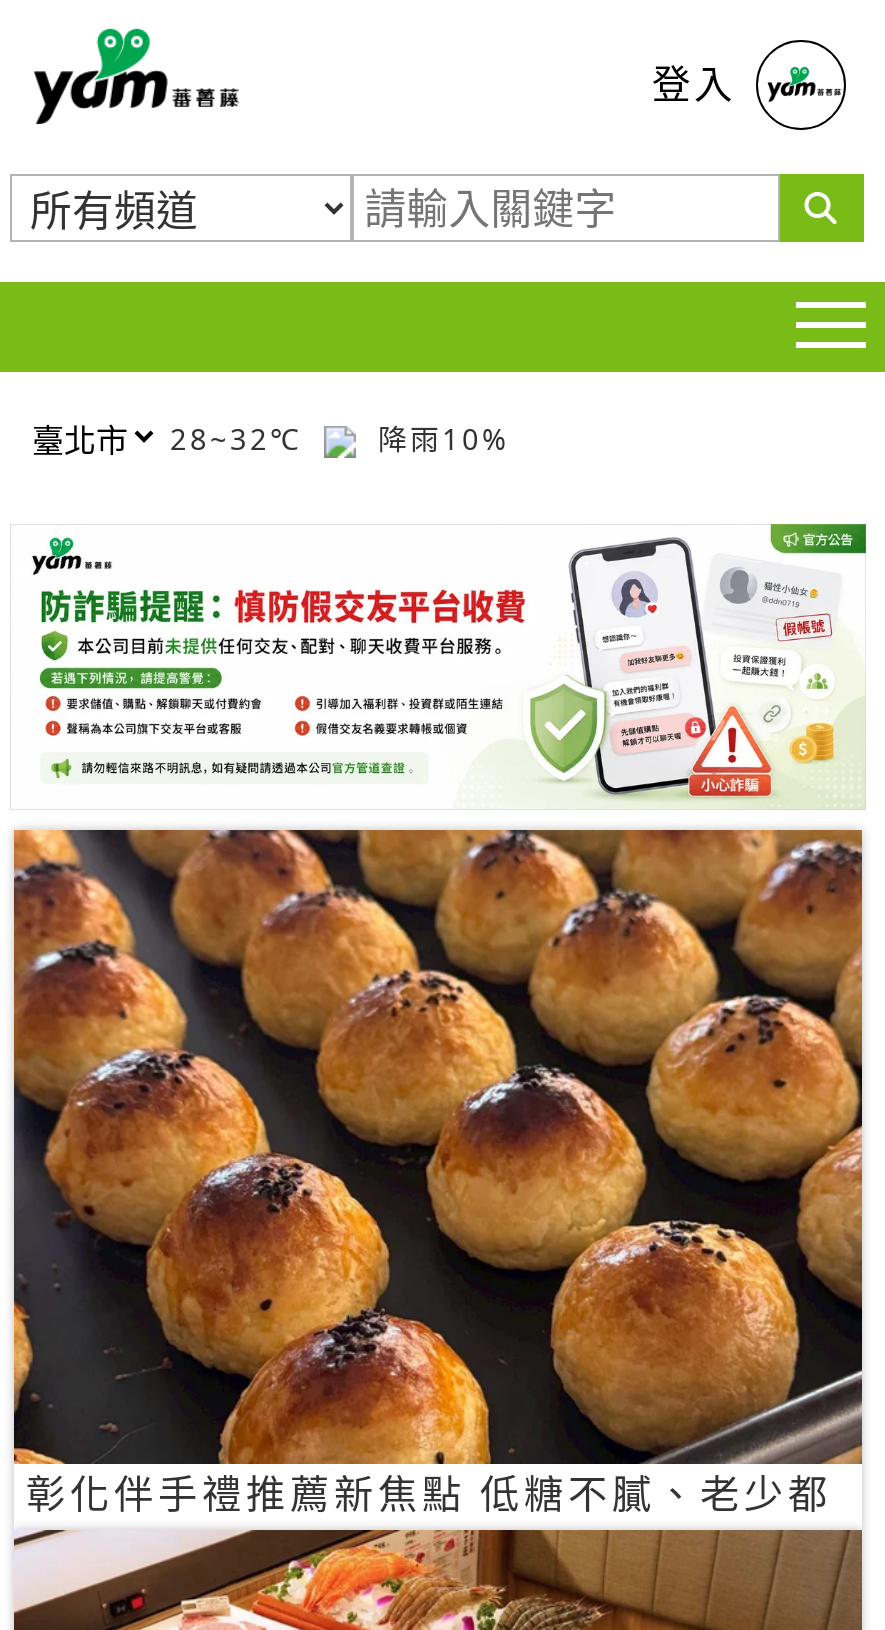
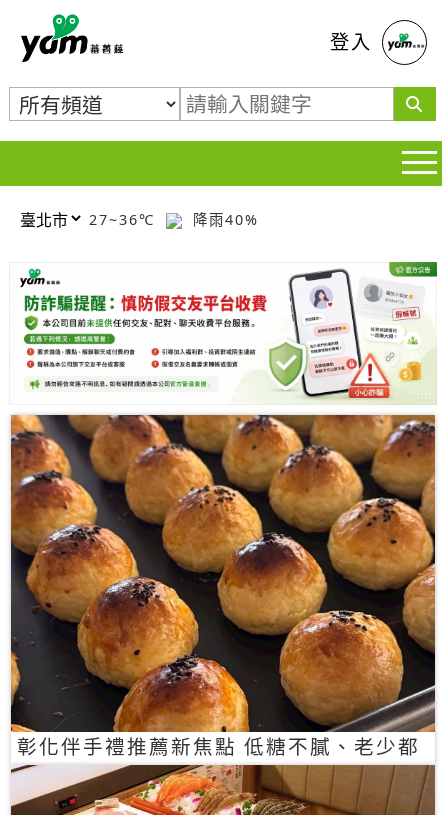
- 28~32℃
+ 27~36℃

- 降雨10%
+ 降雨40%
